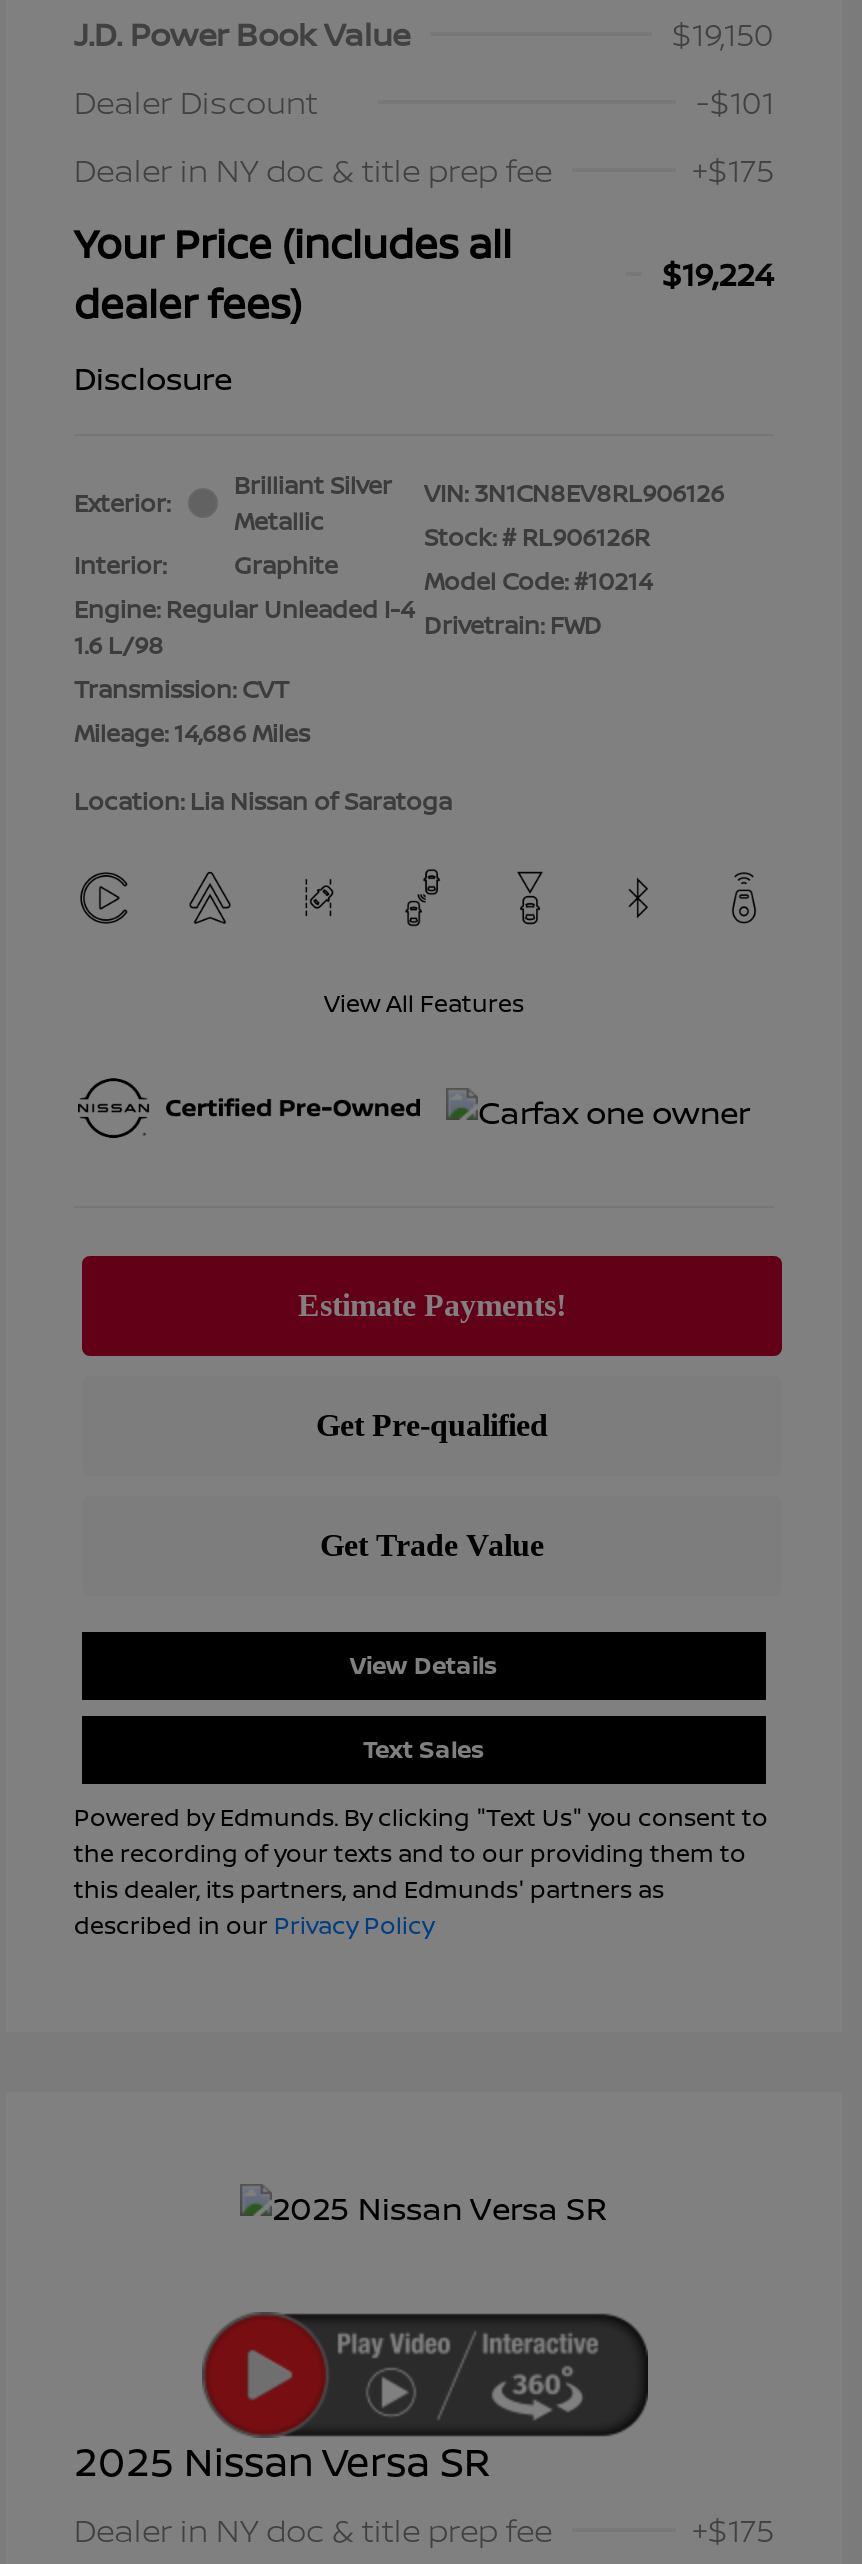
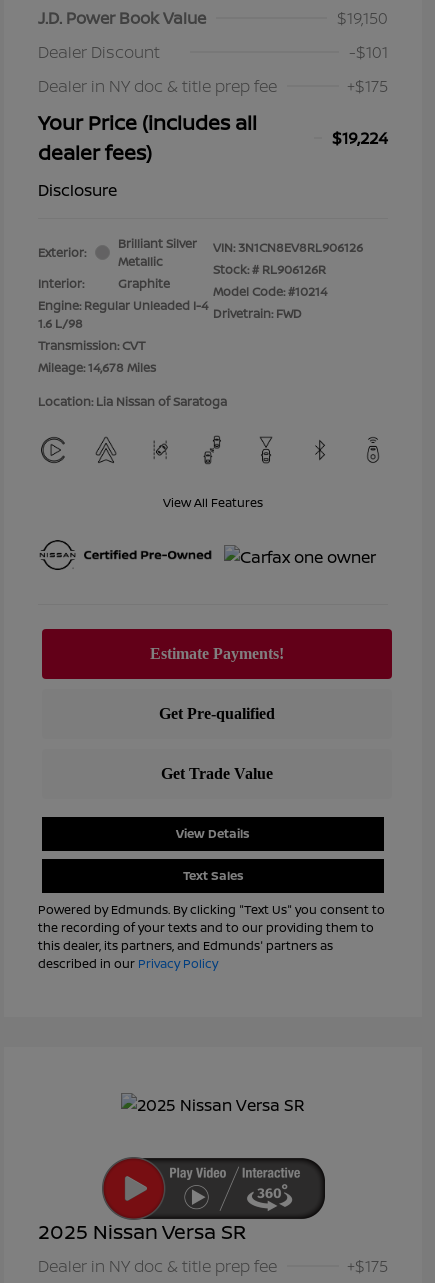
- Mileage: 14,686 Miles
+ Mileage: 14,678 Miles
